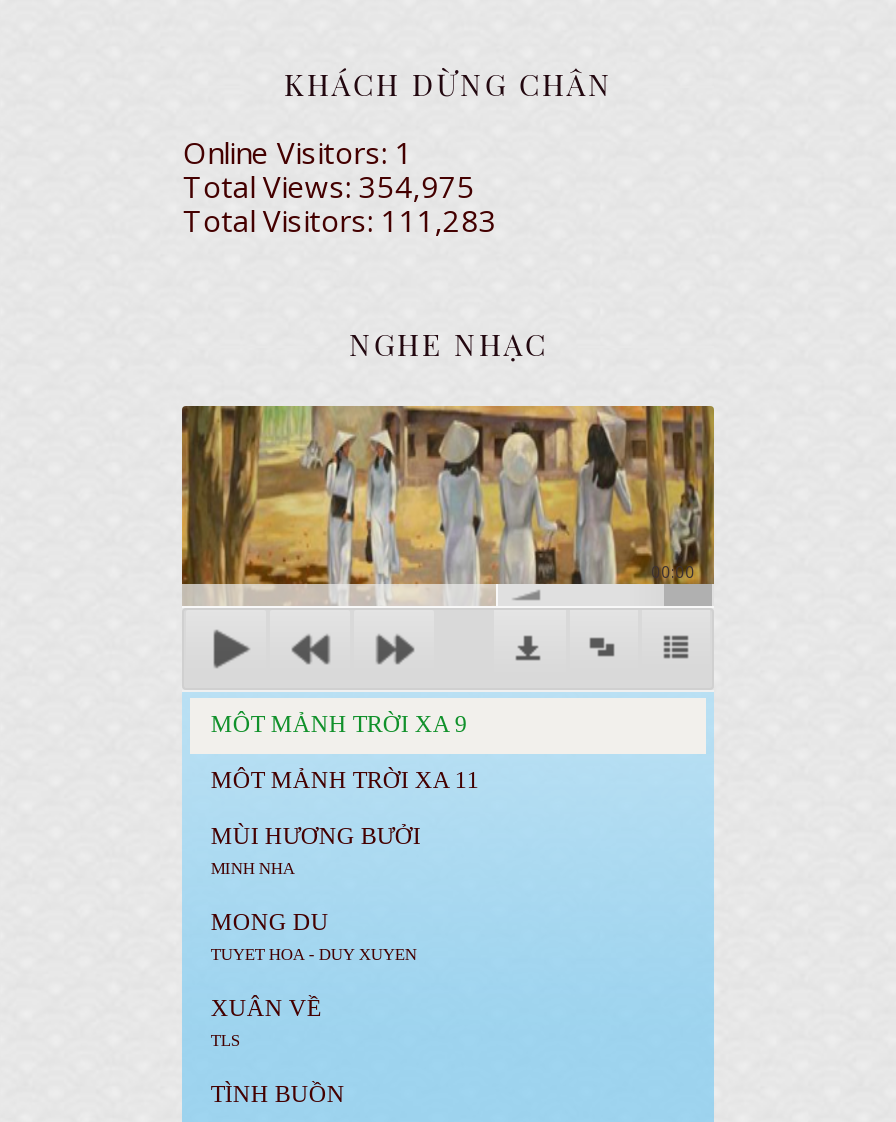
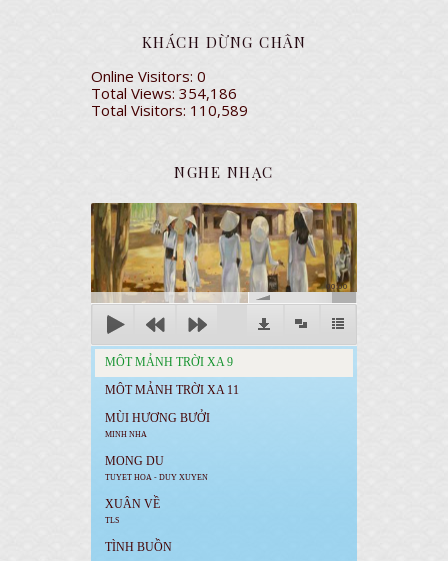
- Online Visitors: 1
+ Online Visitors: 0

- Total Views: 354,975
+ Total Views: 354,186

- Total Visitors: 111,283
+ Total Visitors: 110,589
